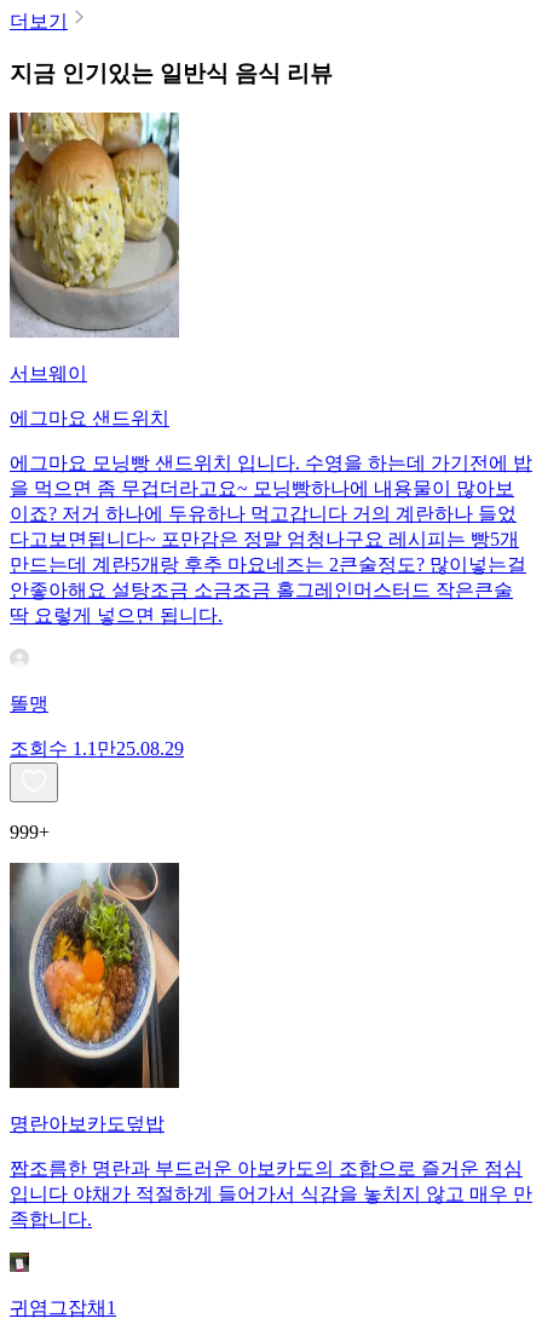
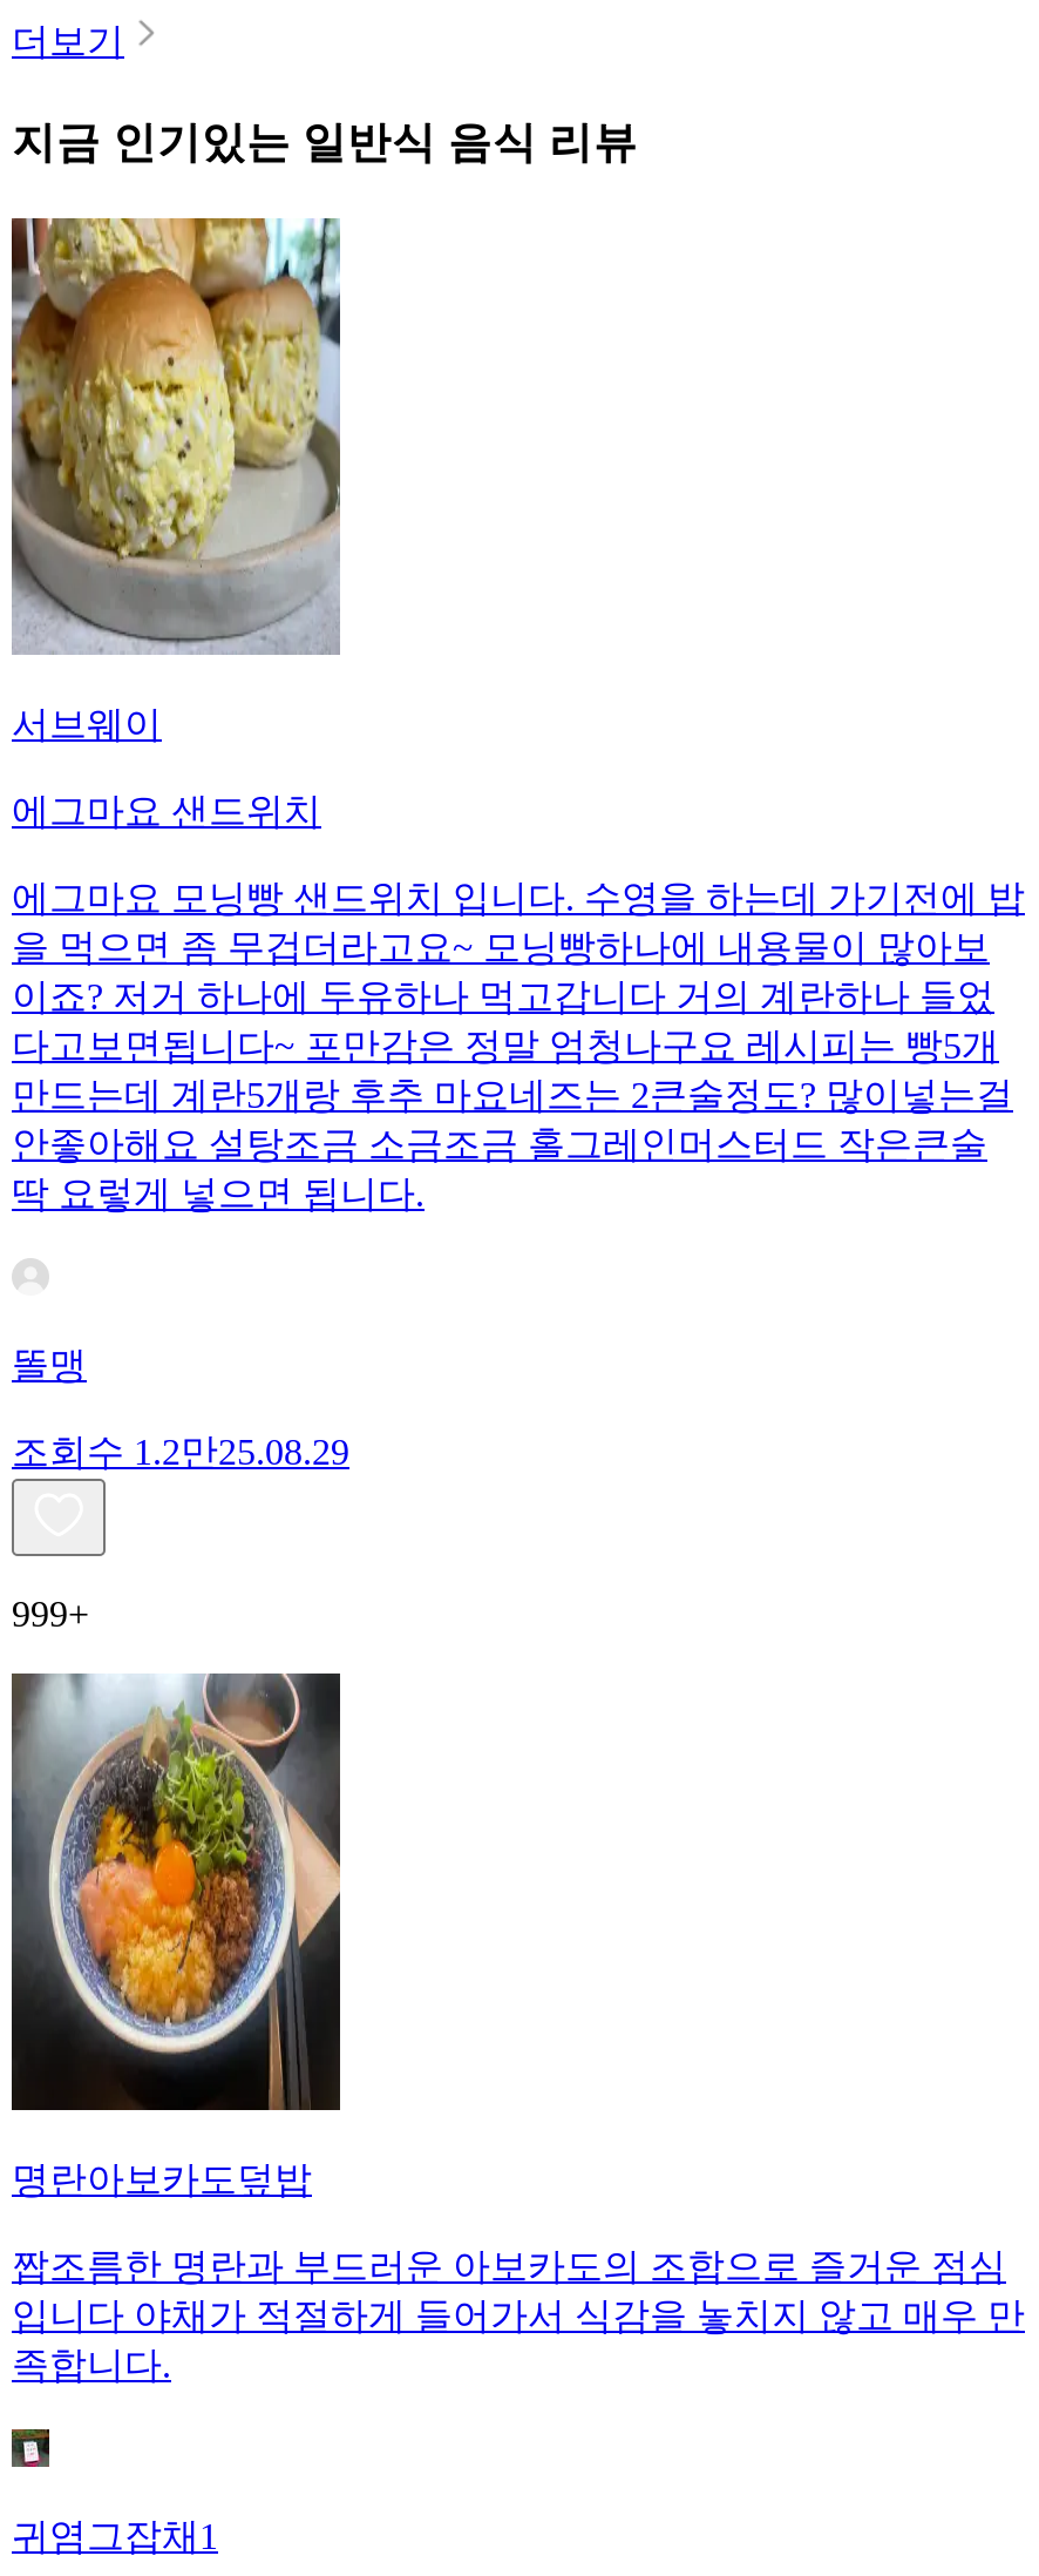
- 조회수 1.1만 25.08.29
+ 조회수 1.2만 25.08.29
